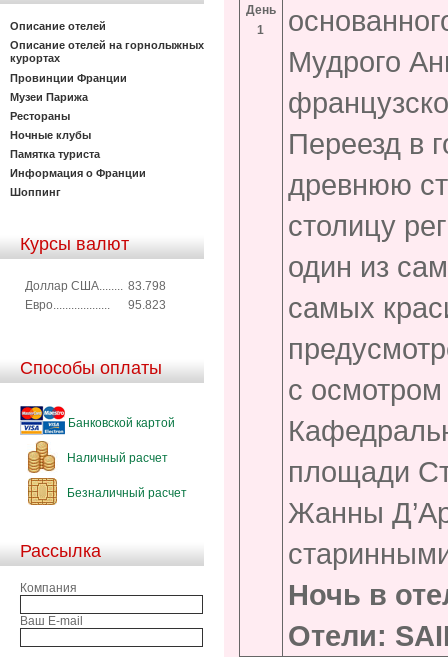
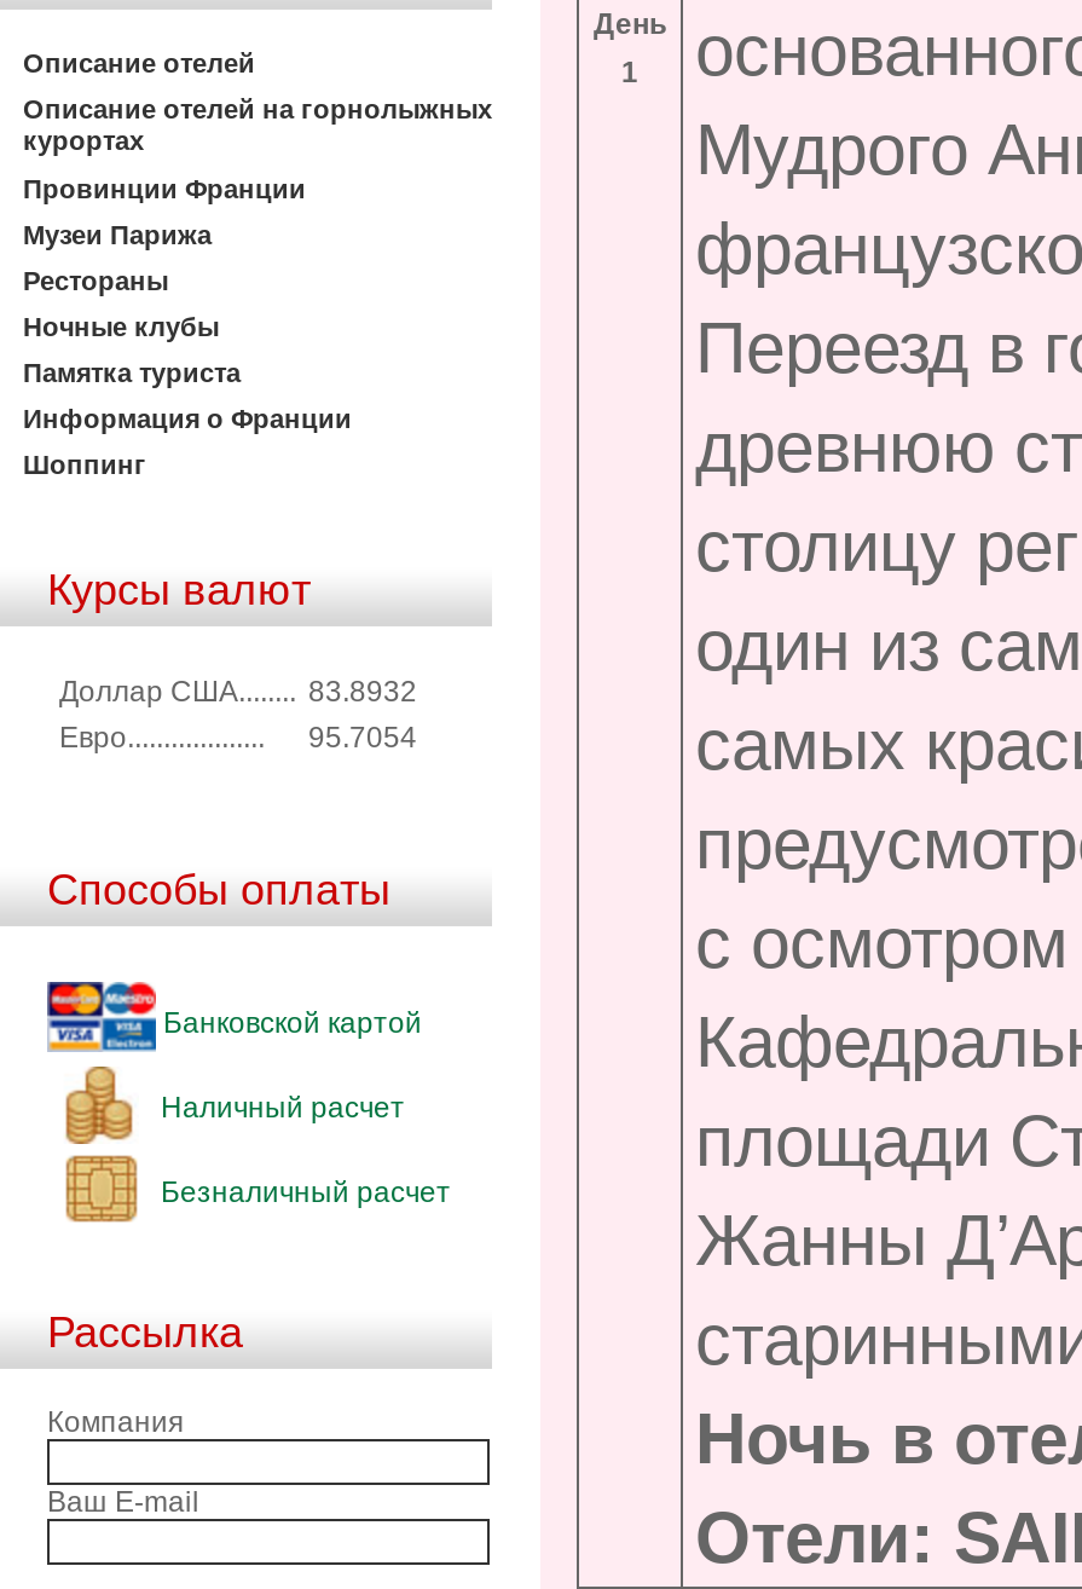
- Доллар США........ 83.798
+ Доллар США........ 83.8932

- Евро................... 95.823
+ Евро................... 95.7054
